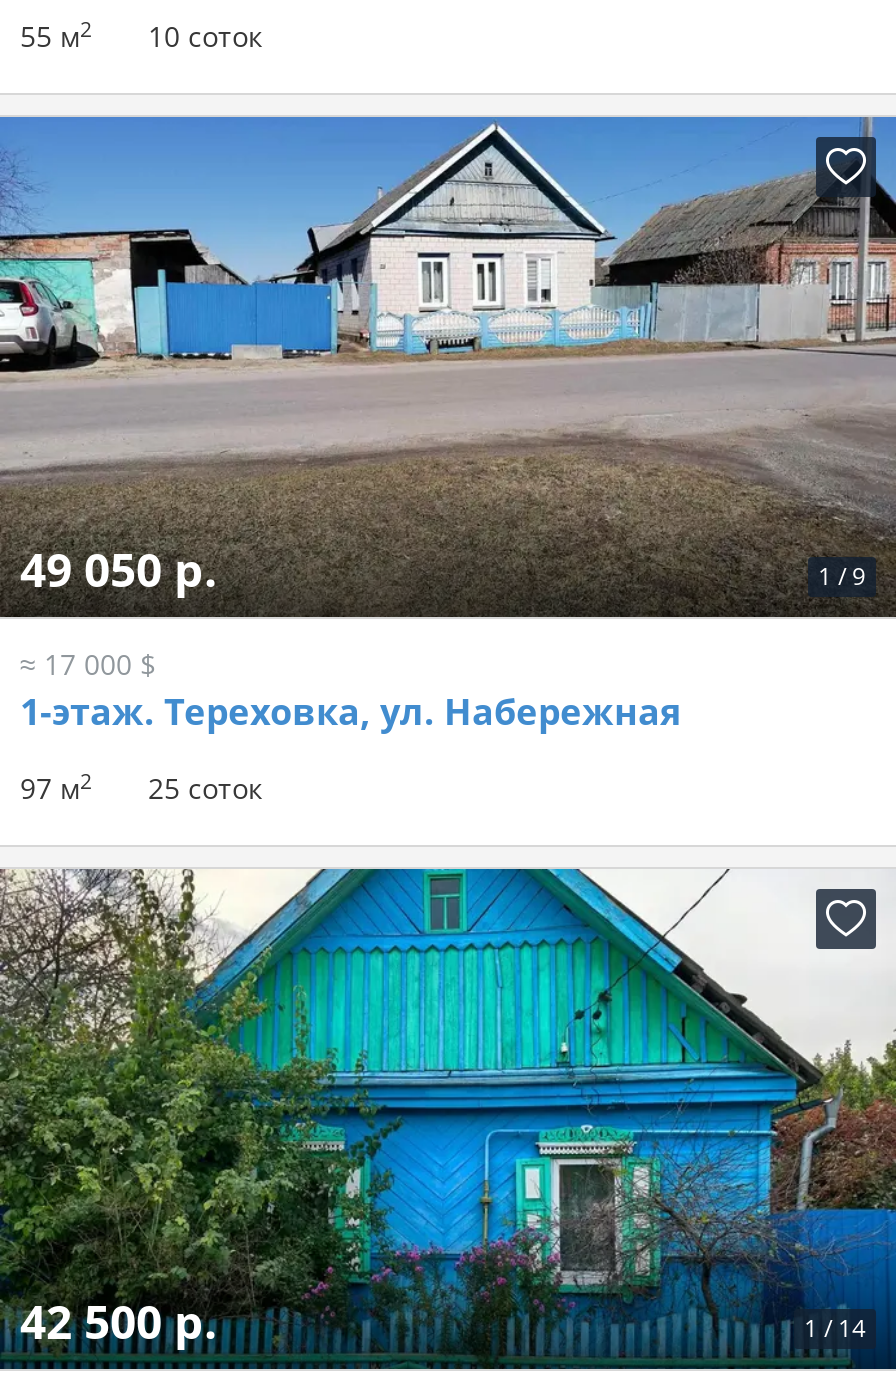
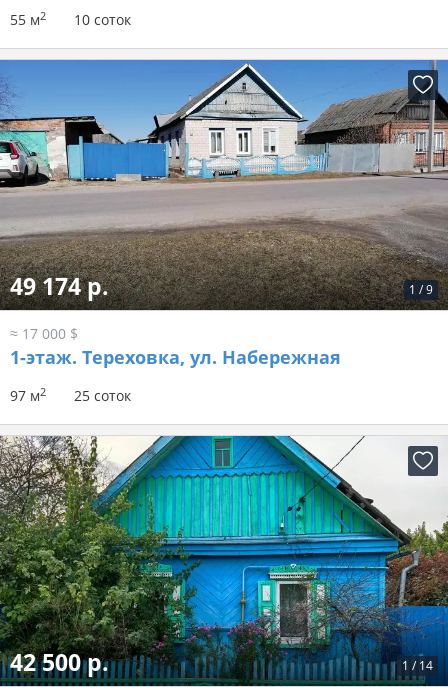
- 49 050 р.
+ 49 174 р.
